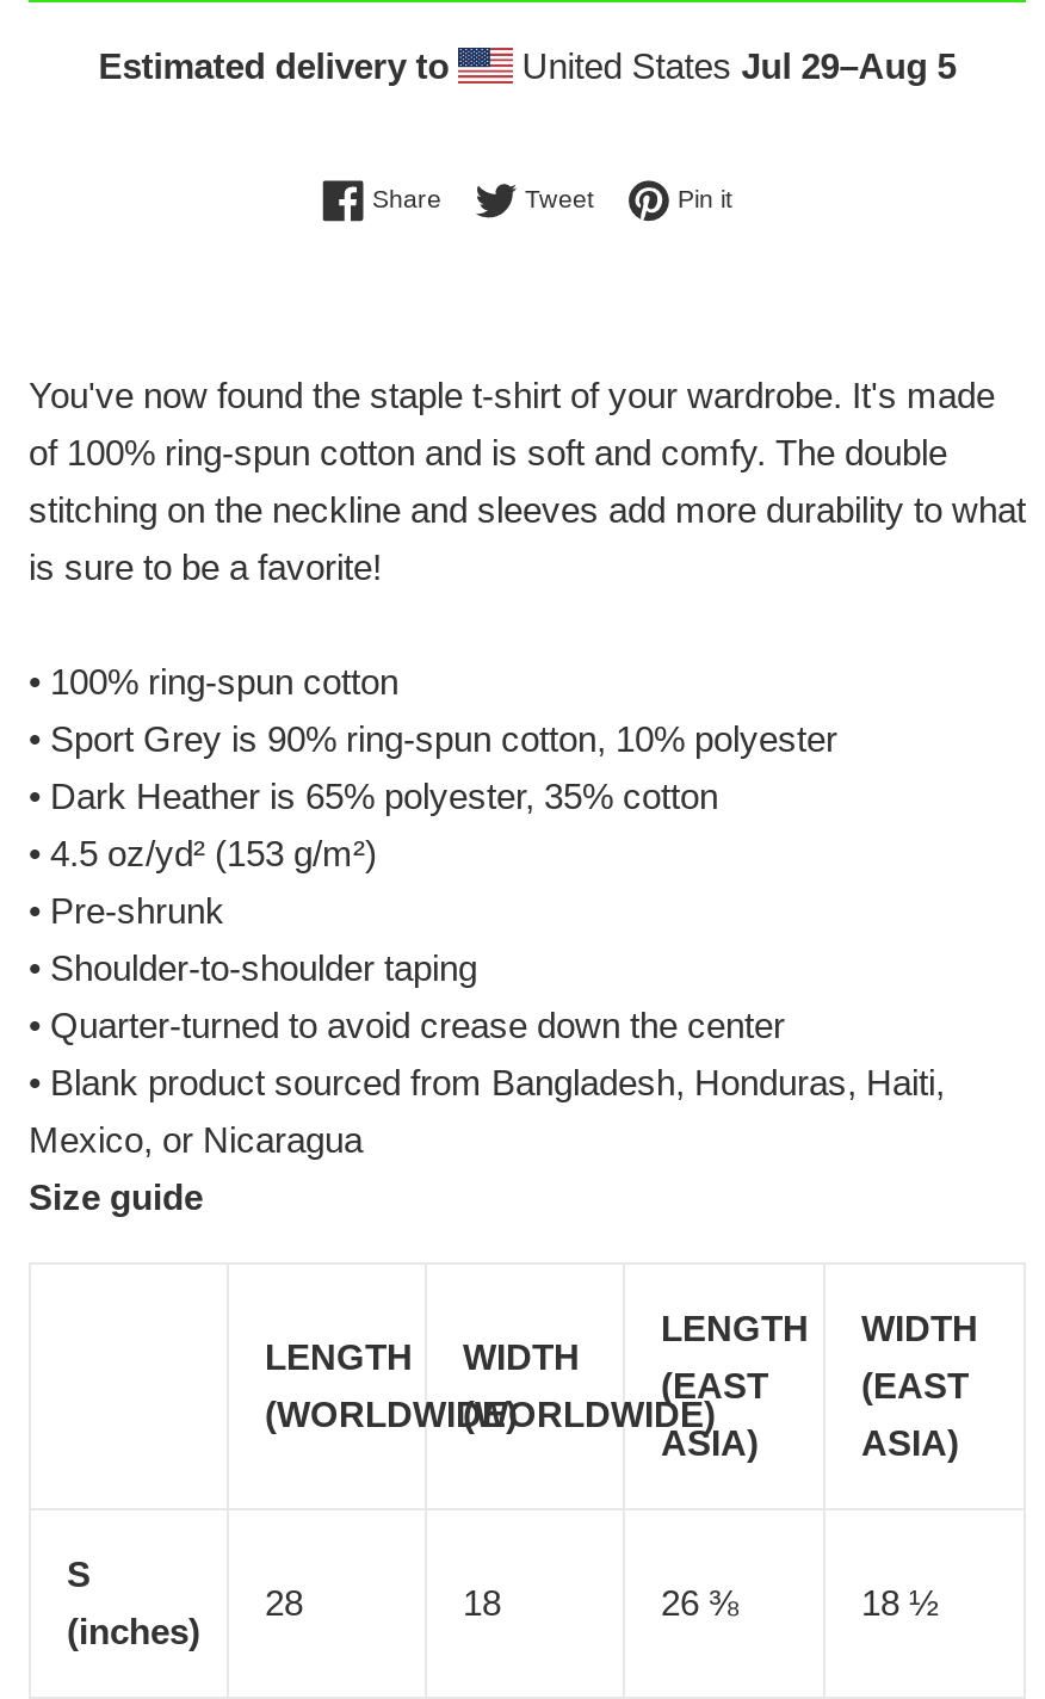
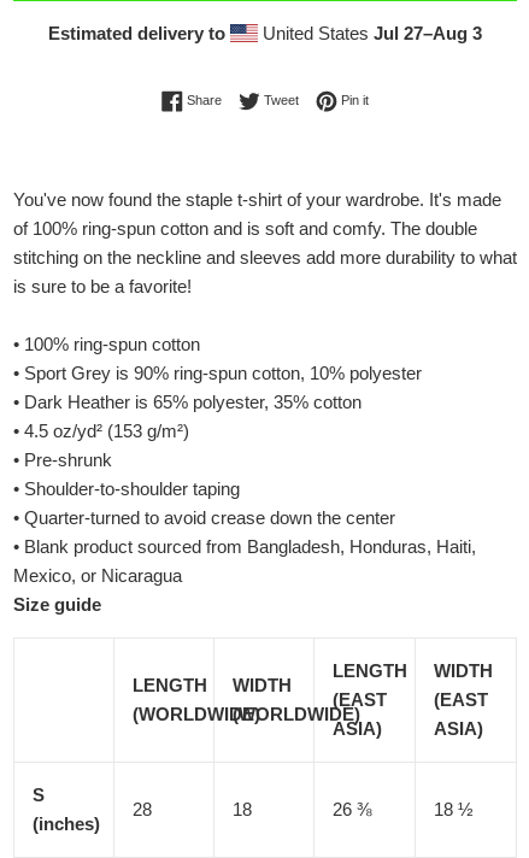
- United States Jul 29–Aug 5
+ United States Jul 27–Aug 3
